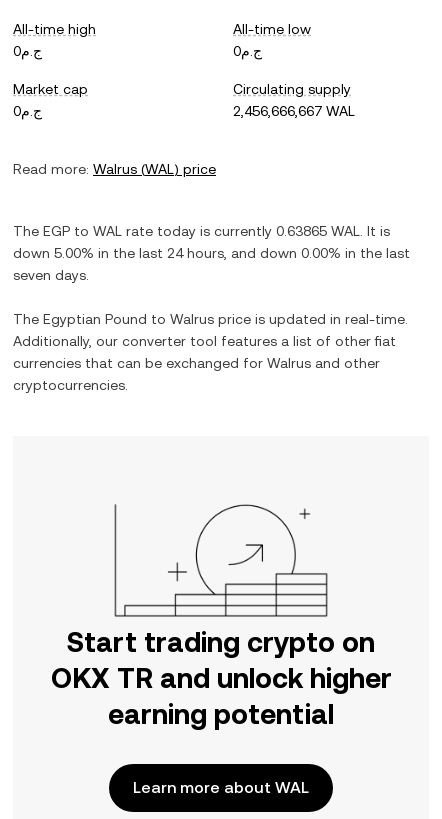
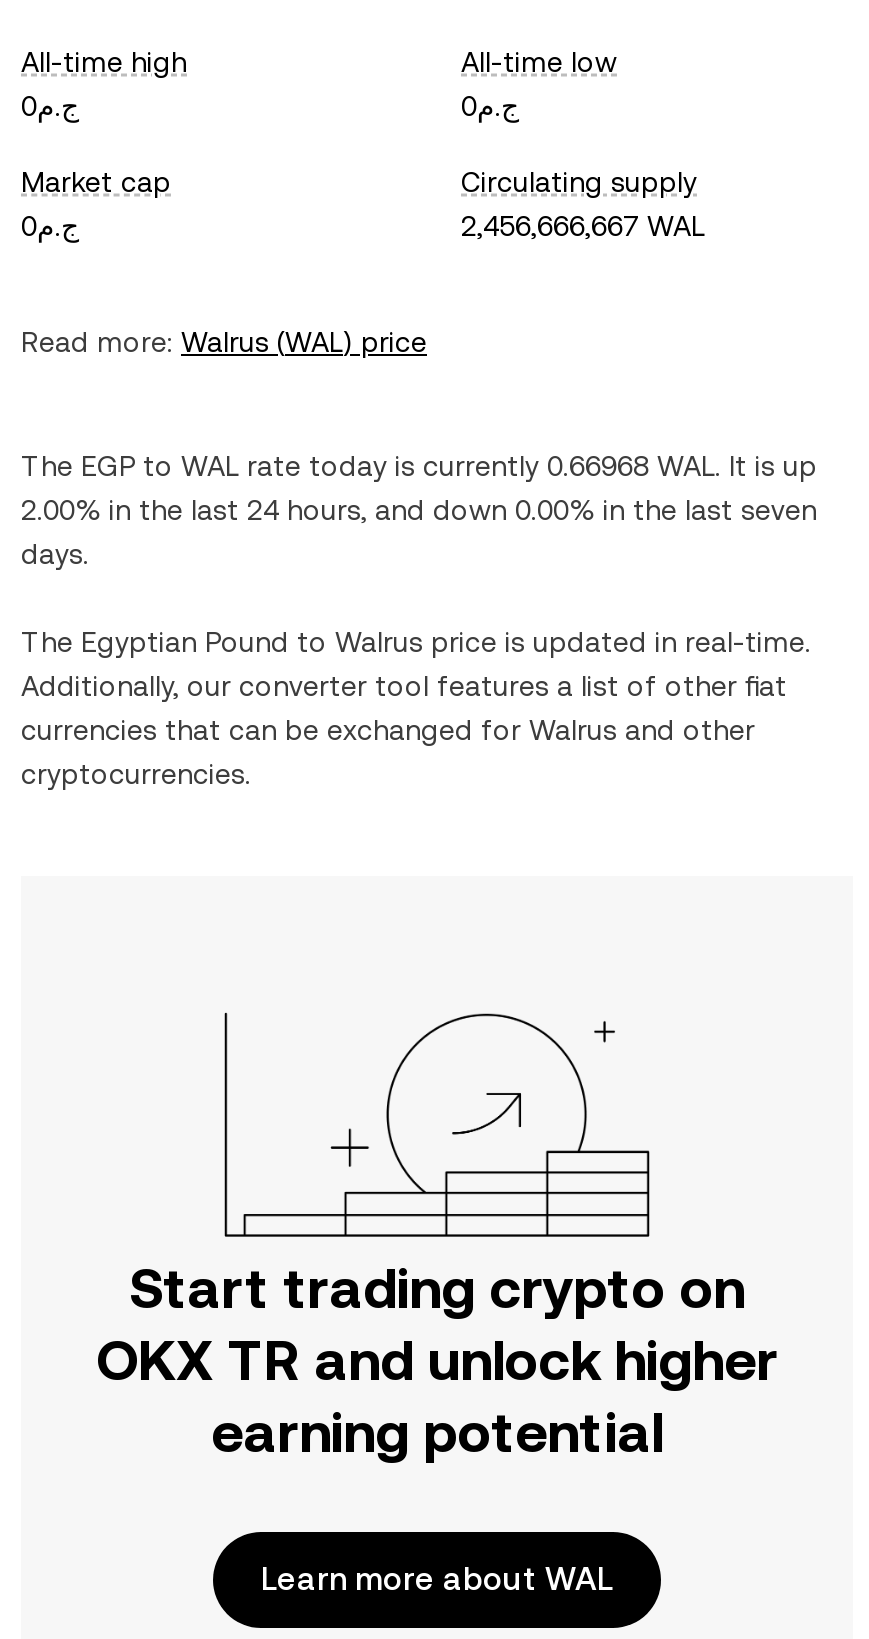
- The EGP to WAL rate today is currently 0.63865 WAL. It is
- down 5.00% in the last 24 hours, and down 0.00% in the last
- seven days.
+ The EGP to WAL rate today is currently 0.66968 WAL. It is up
+ 2.00% in the last 24 hours, and down 0.00% in the last seven
+ days.
